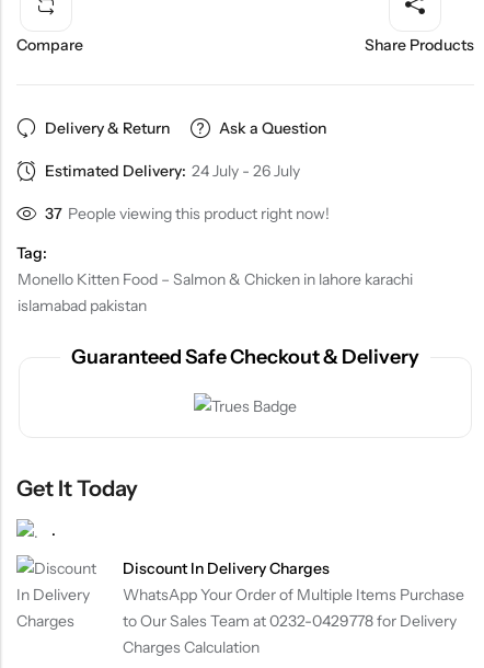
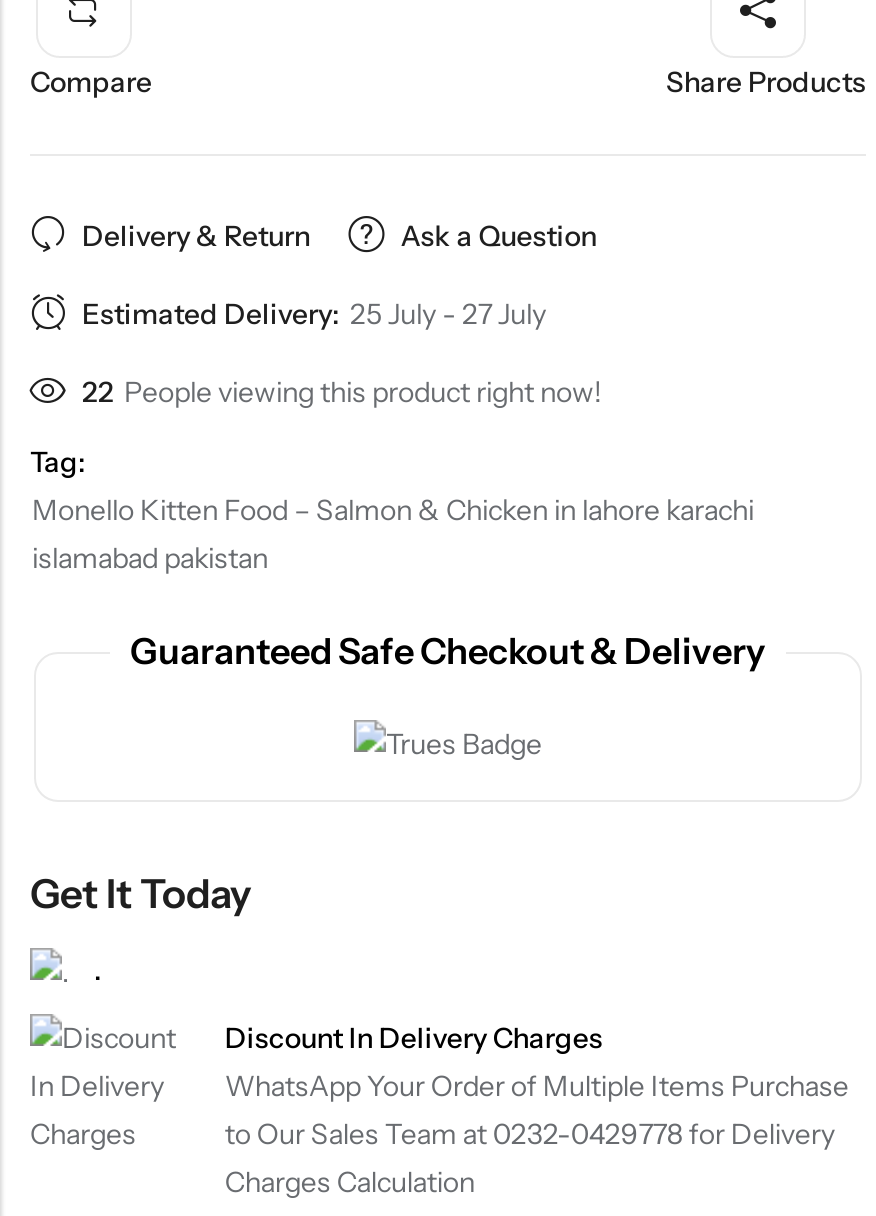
- Estimated Delivery: 24 July - 26 July
+ Estimated Delivery: 25 July - 27 July

- 37 People viewing this product right now!
+ 22 People viewing this product right now!
